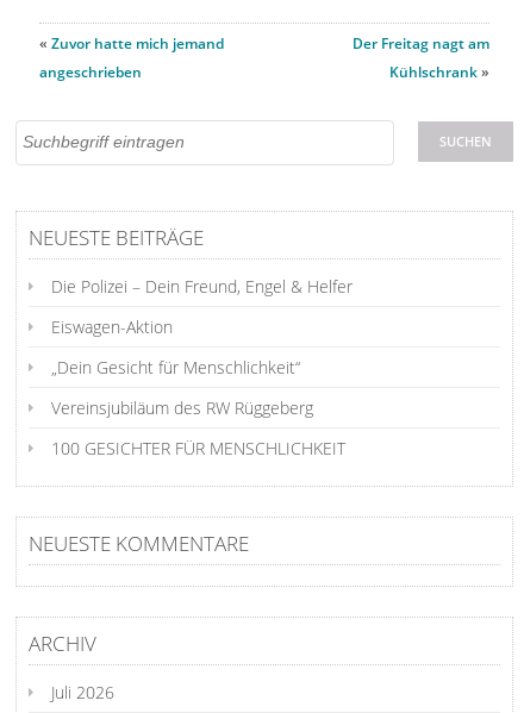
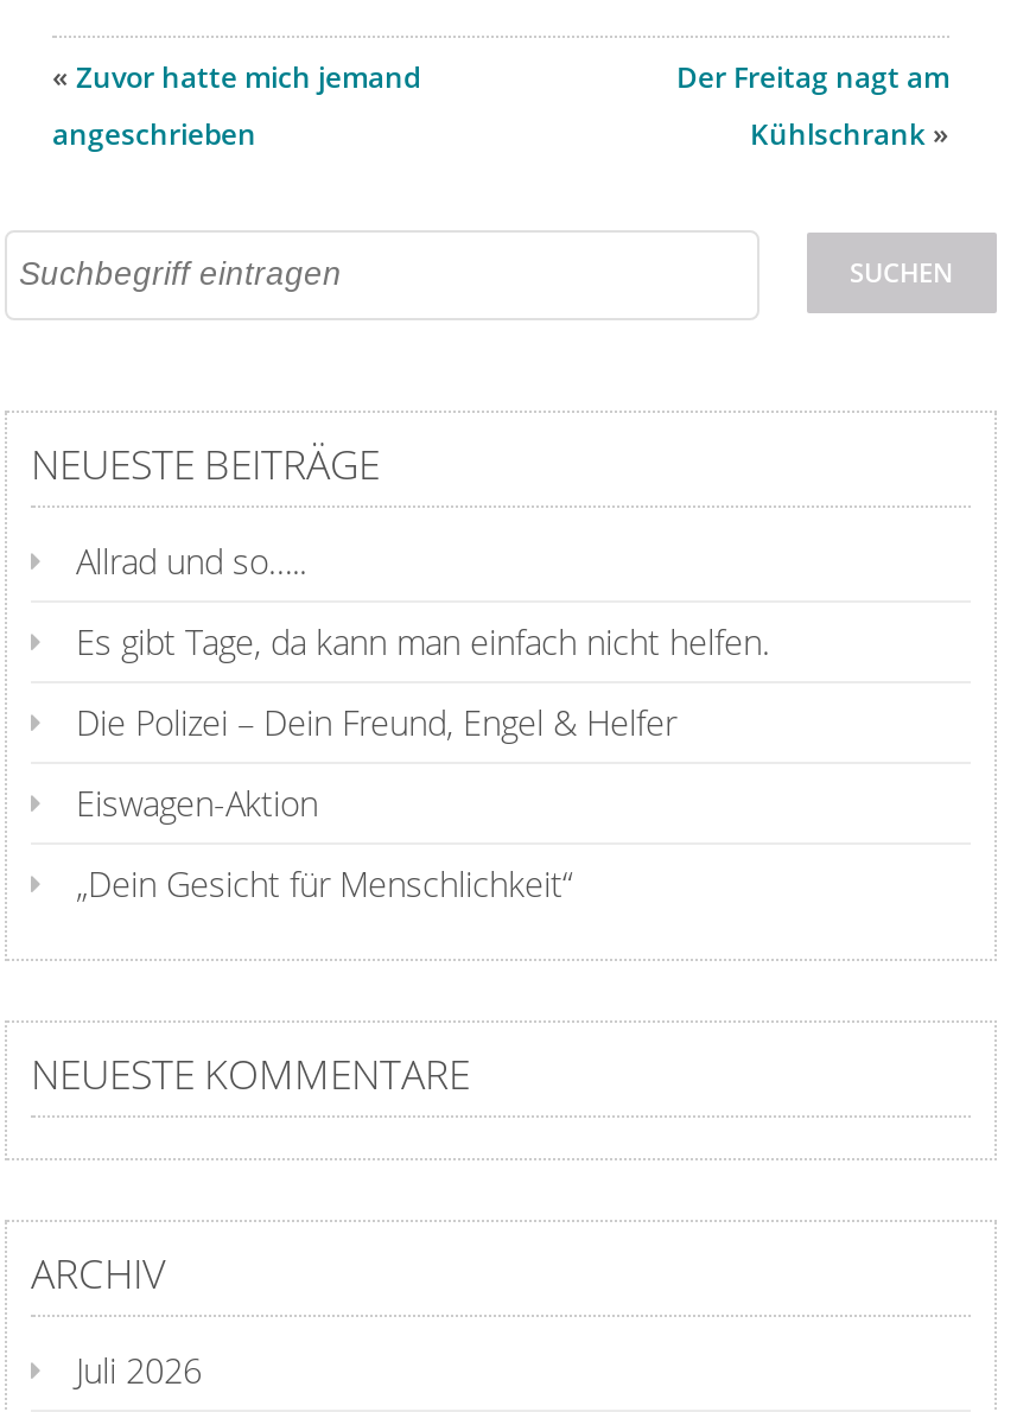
+ Allrad und so…..
+ Es gibt Tage, da kann man einfach nicht helfen.

moved down: Die Polizei – Dein Freund, Engel & Helfer | Eiswagen-Aktion | „Dein Gesicht für Menschlichkeit“

- Vereinsjubiläum des RW Rüggeberg
- 100 GESICHTER FÜR MENSCHLICHKEIT
